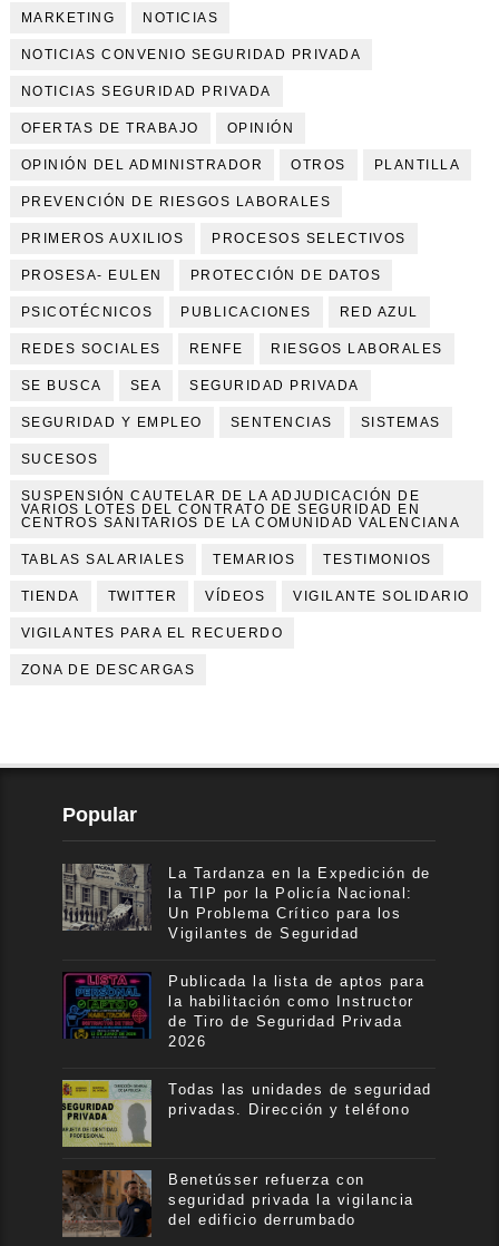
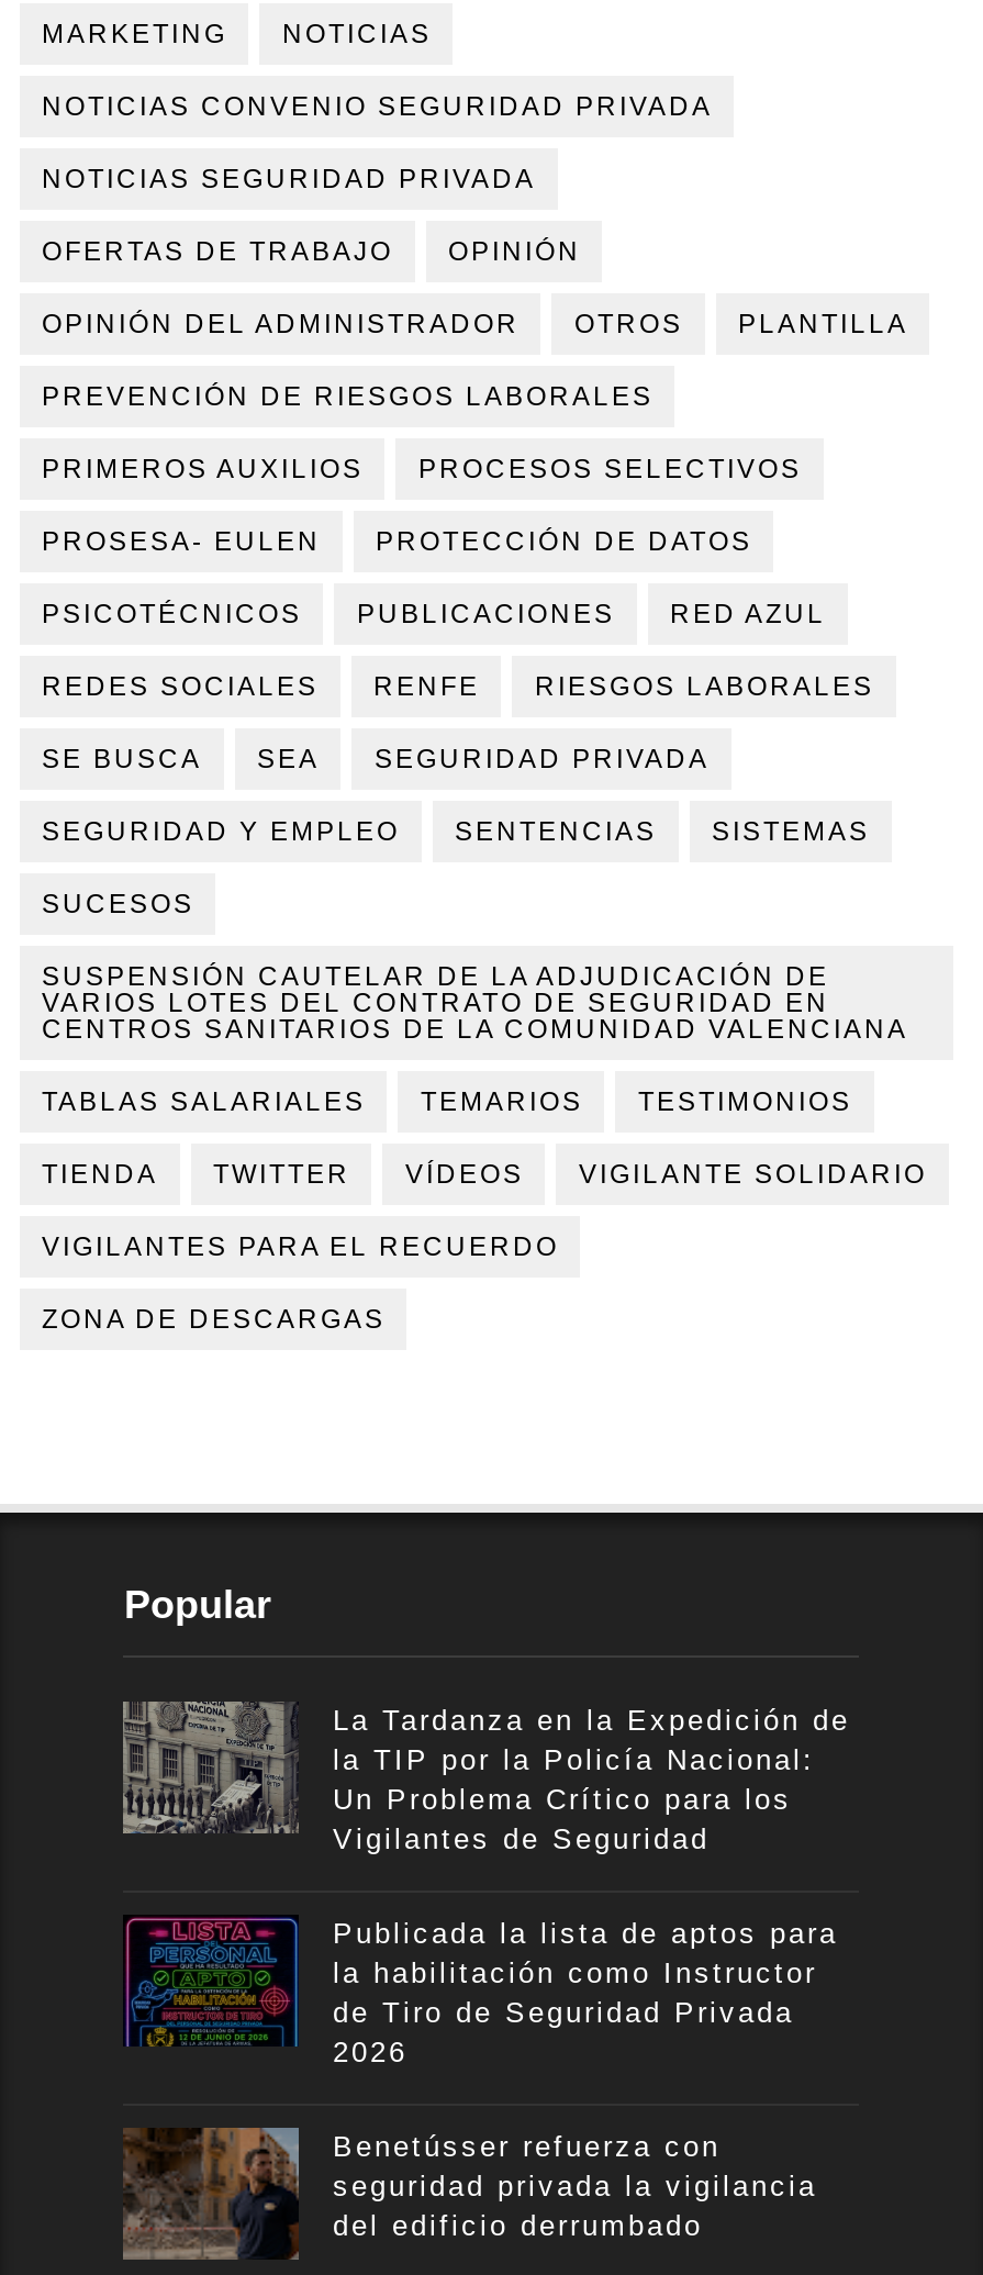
- [image]
- Todas las unidades de seguridad
- privadas. Dirección y teléfono
